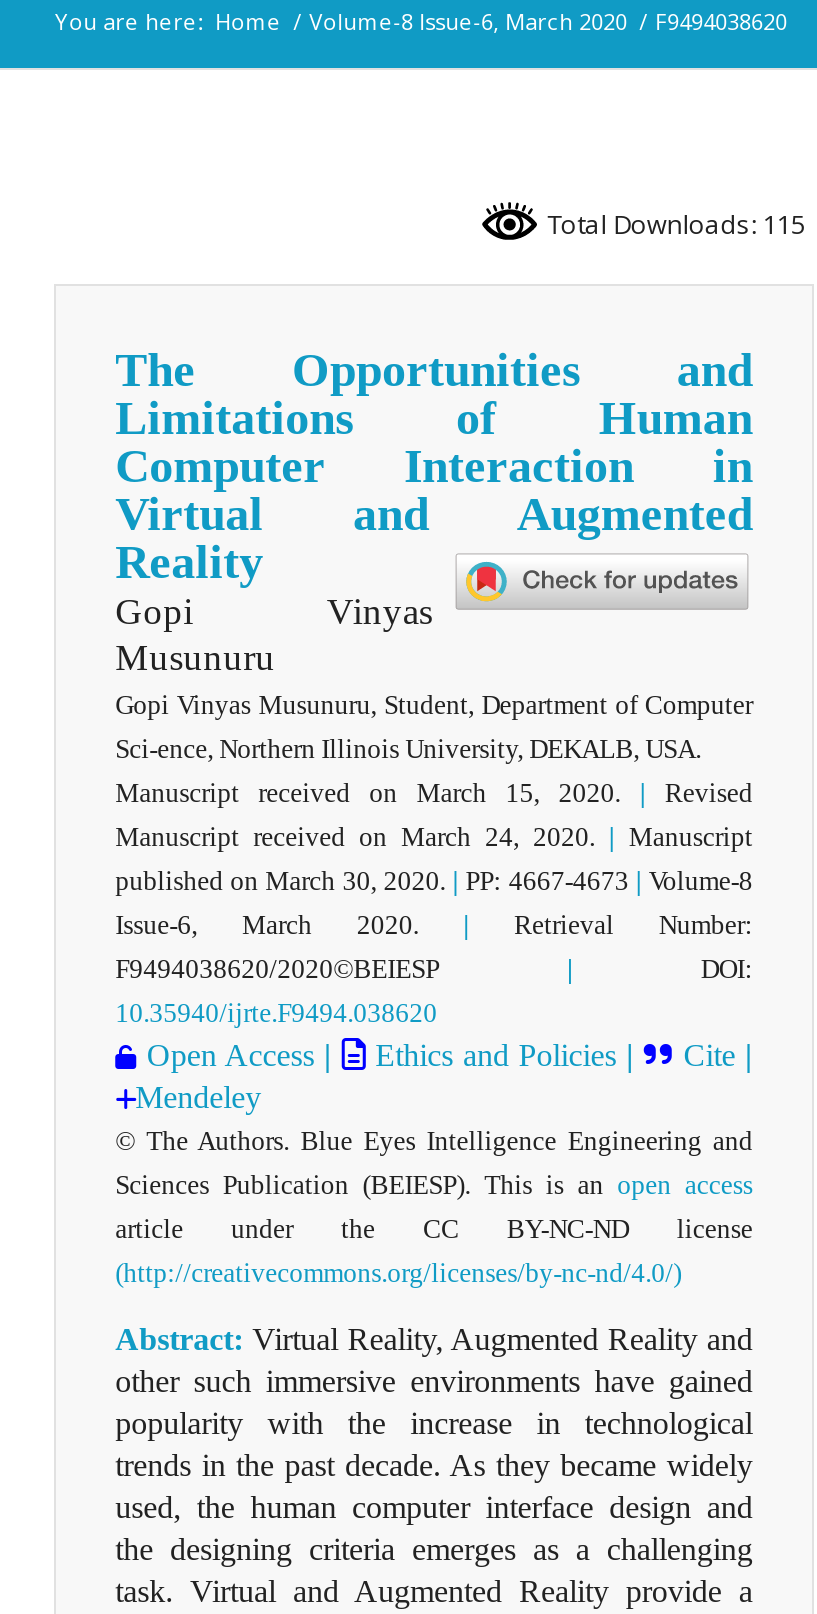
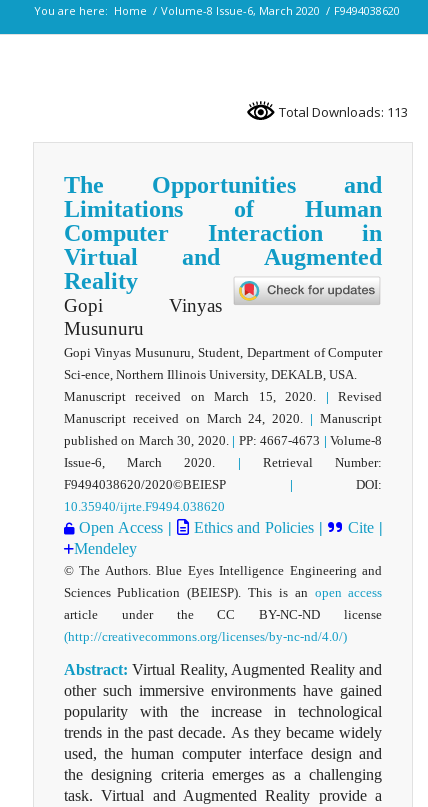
- Total Downloads: 115
+ Total Downloads: 113
